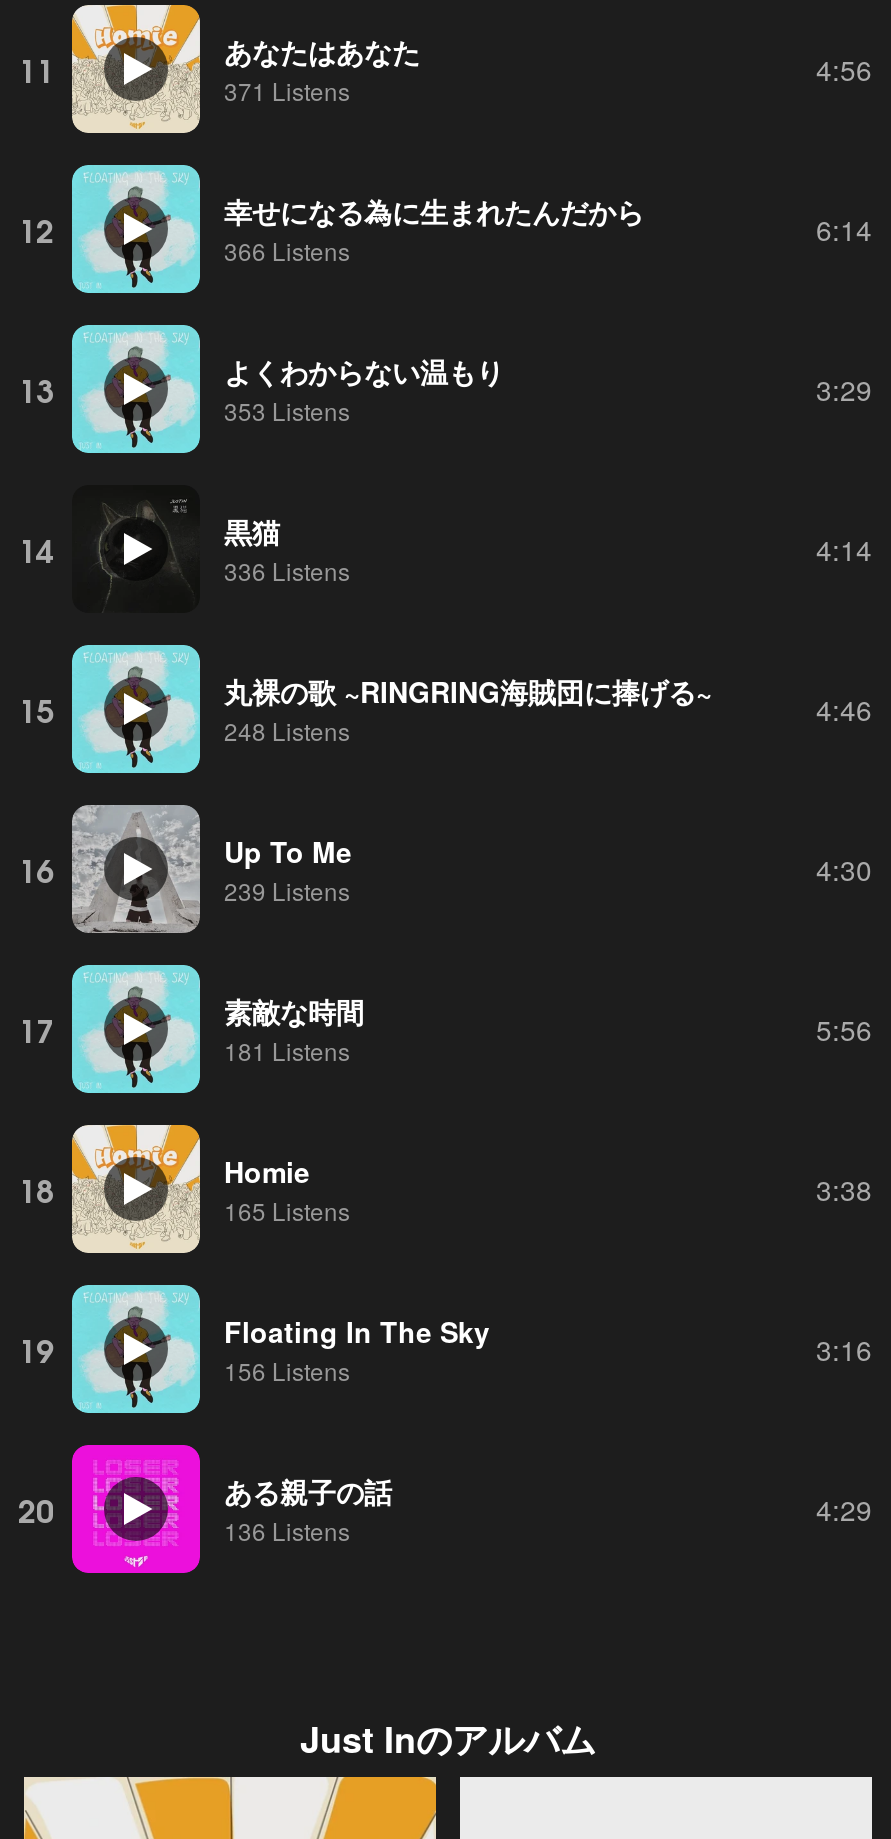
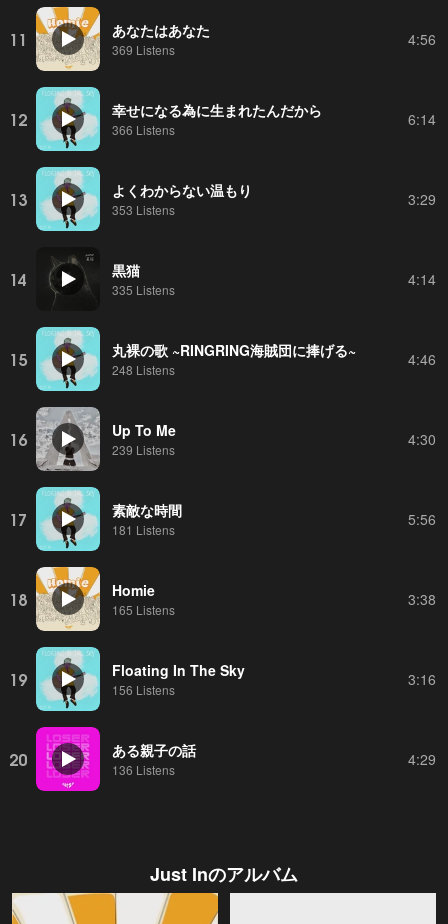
- 371 Listens
+ 369 Listens

- 336 Listens
+ 335 Listens
